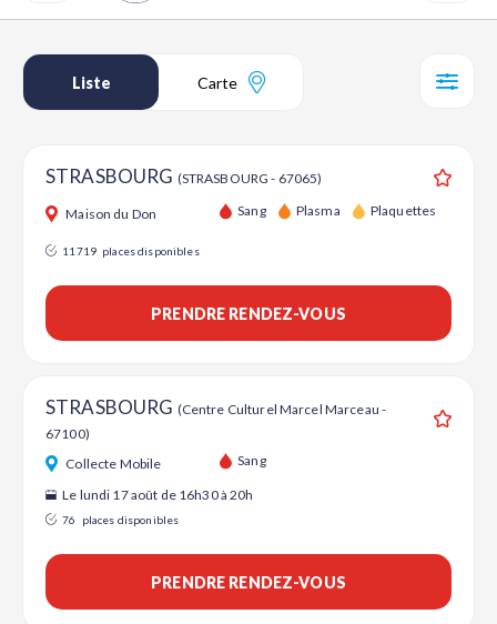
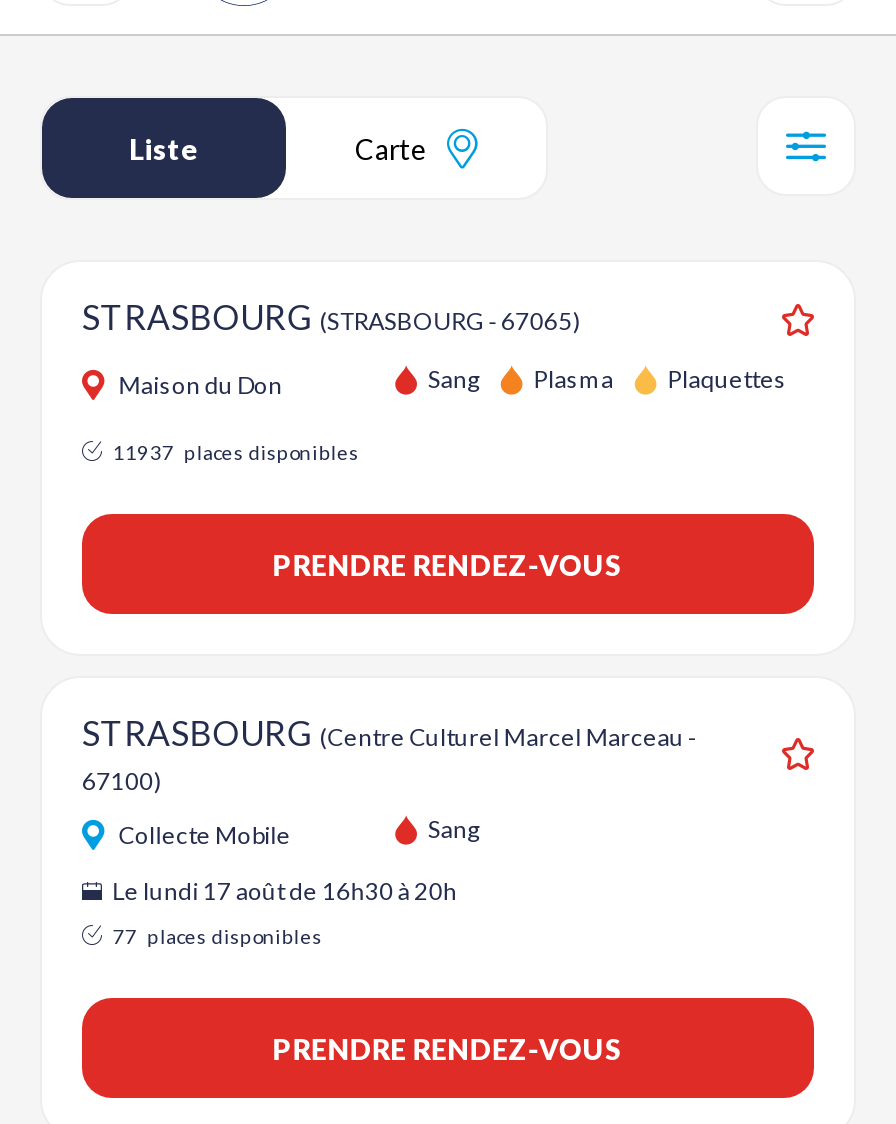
- 11719 places disponibles
+ 11937 places disponibles

- 76 places disponibles
+ 77 places disponibles
